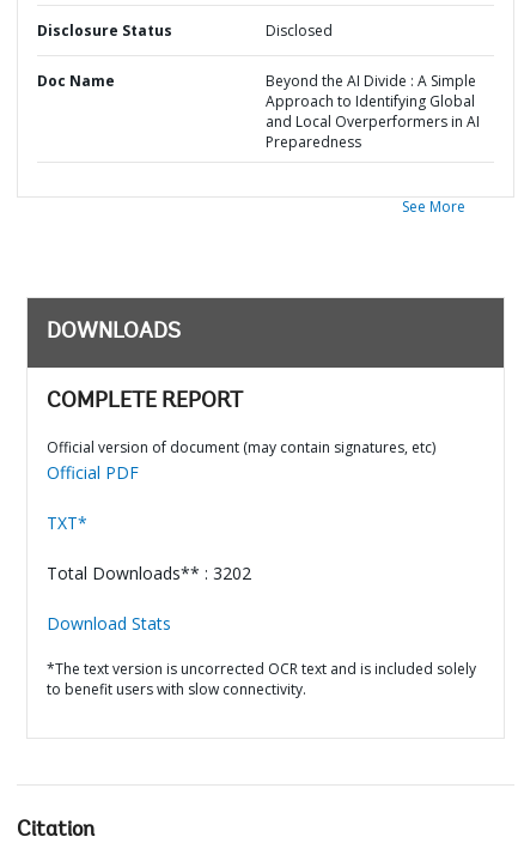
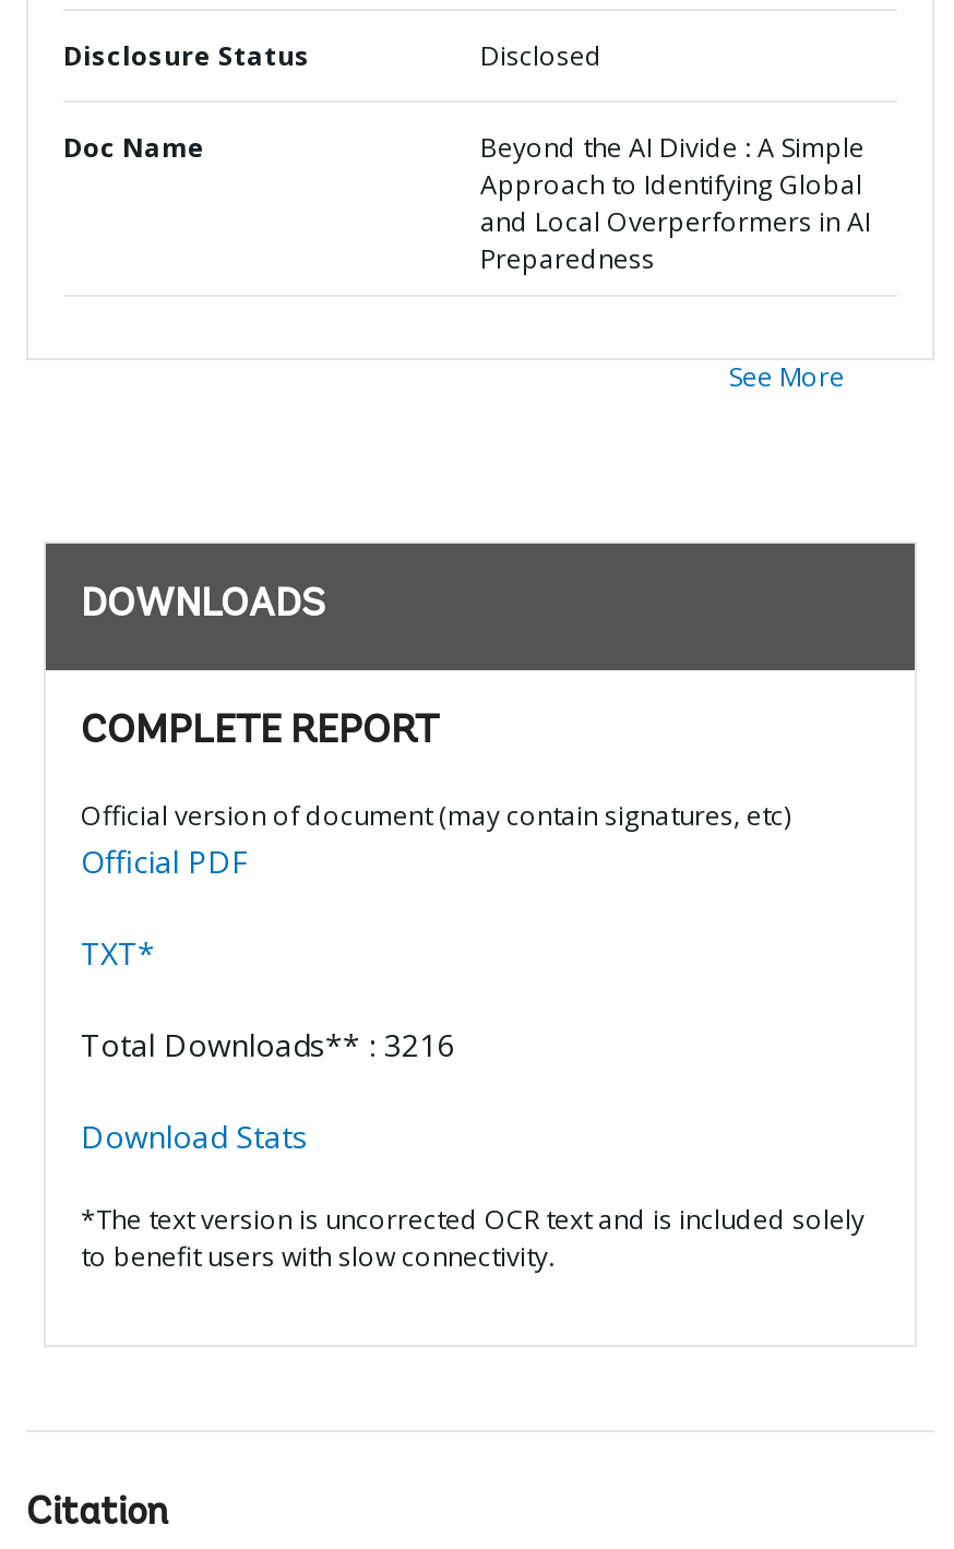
- Total Downloads** : 3202
+ Total Downloads** : 3216
